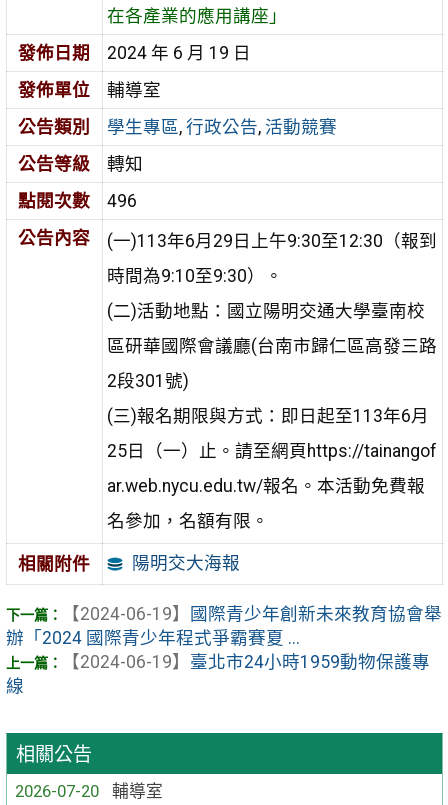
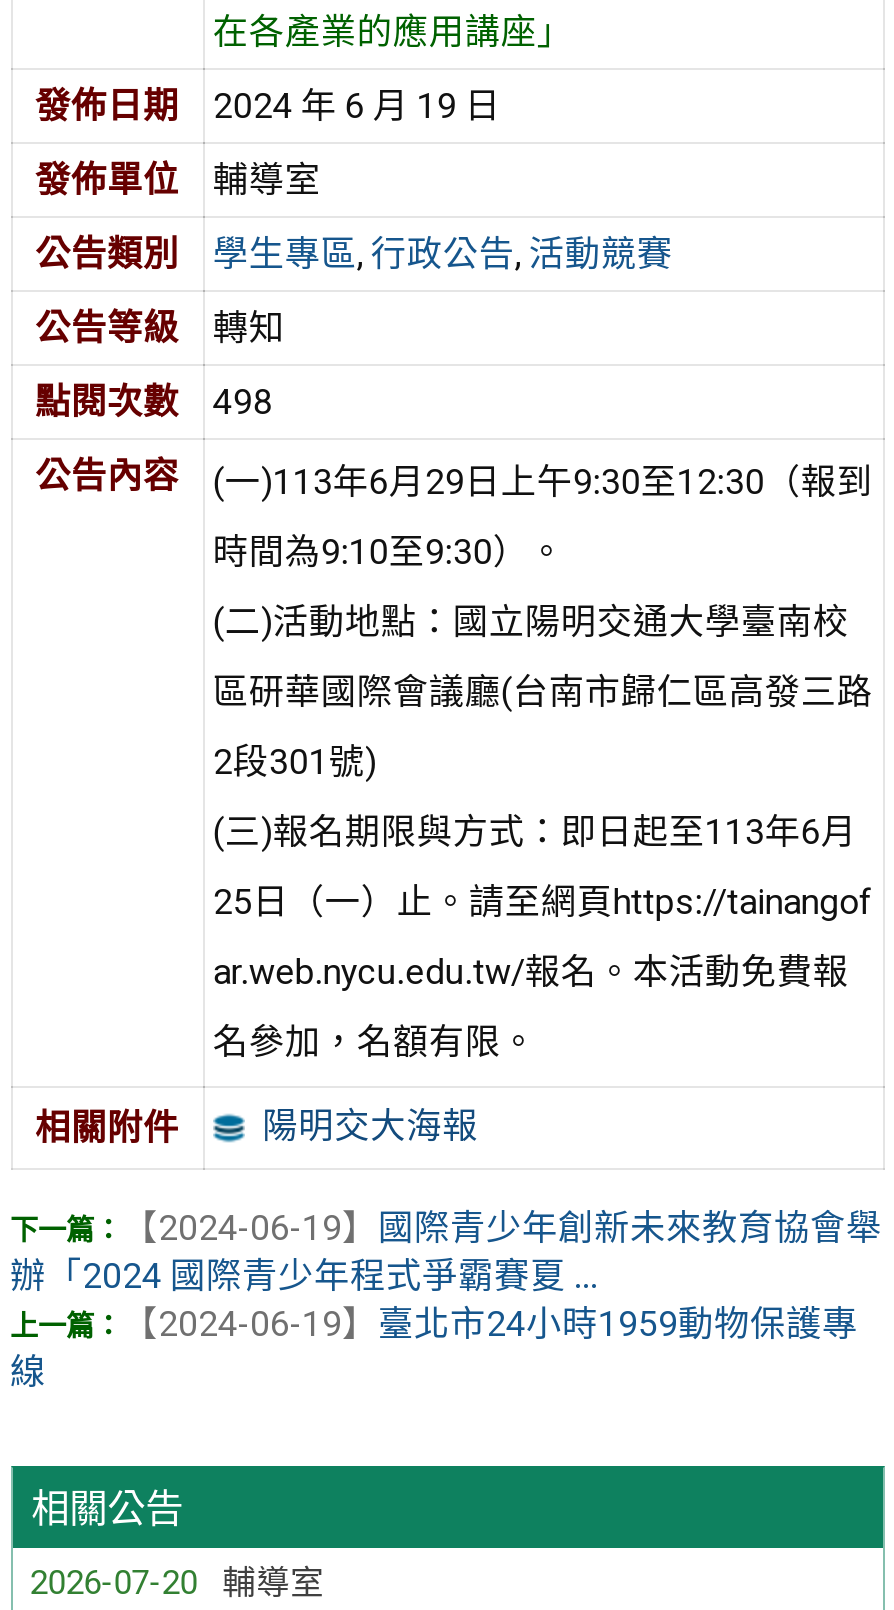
- 點閱次數 496
+ 點閱次數 498
